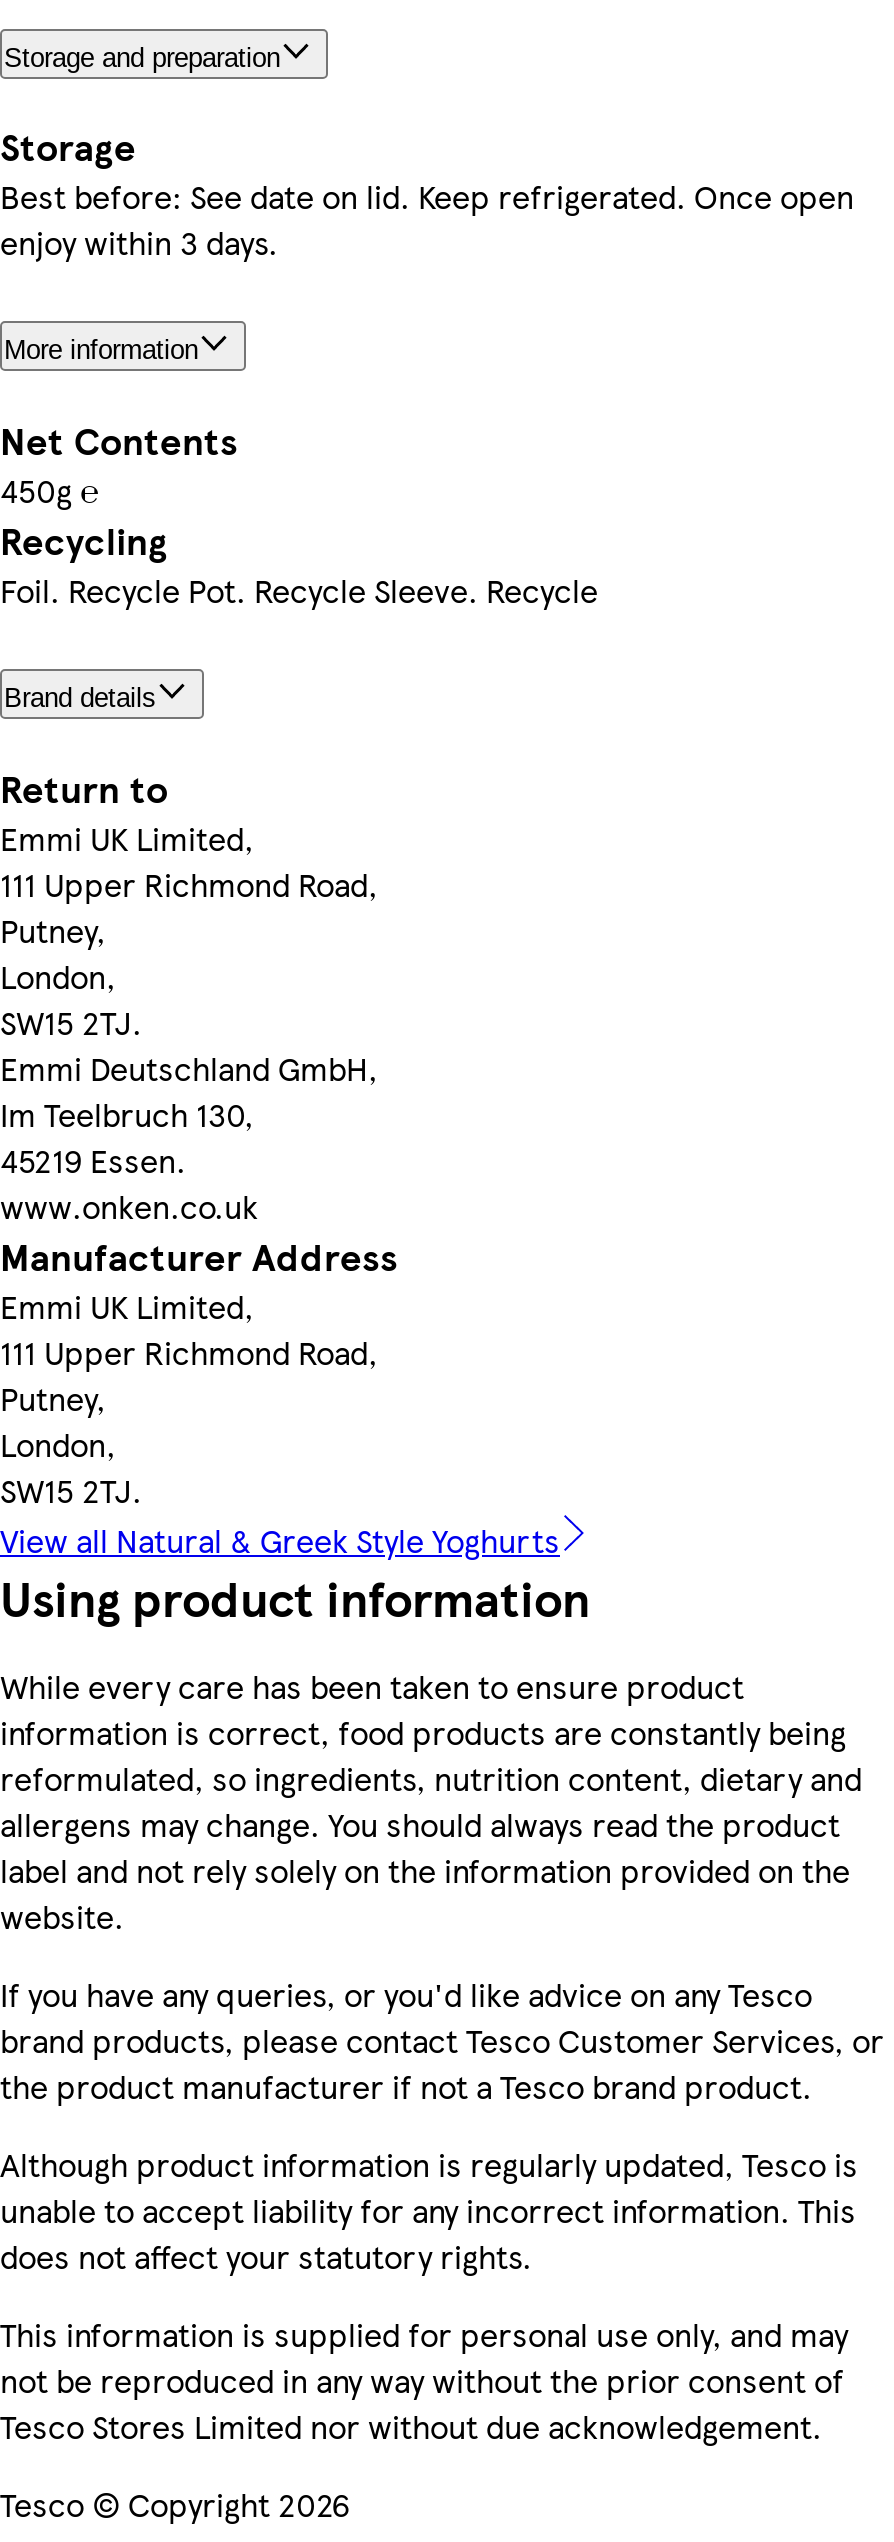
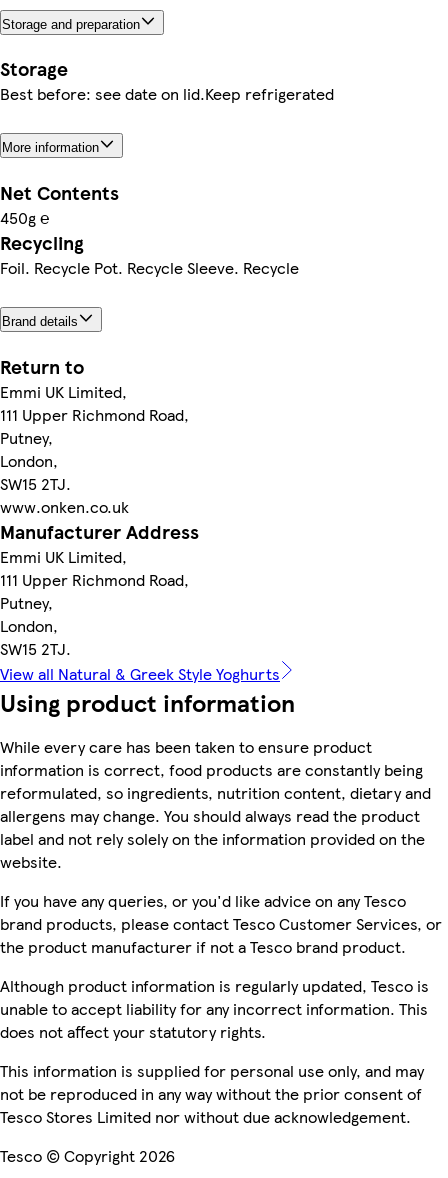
- Best before: See date on lid. Keep refrigerated. Once open
- enjoy within 3 days.
+ Best before: see date on lid.Keep refrigerated

- Emmi Deutschland GmbH,
- Im Teelbruch 130,
- 45219 Essen.
